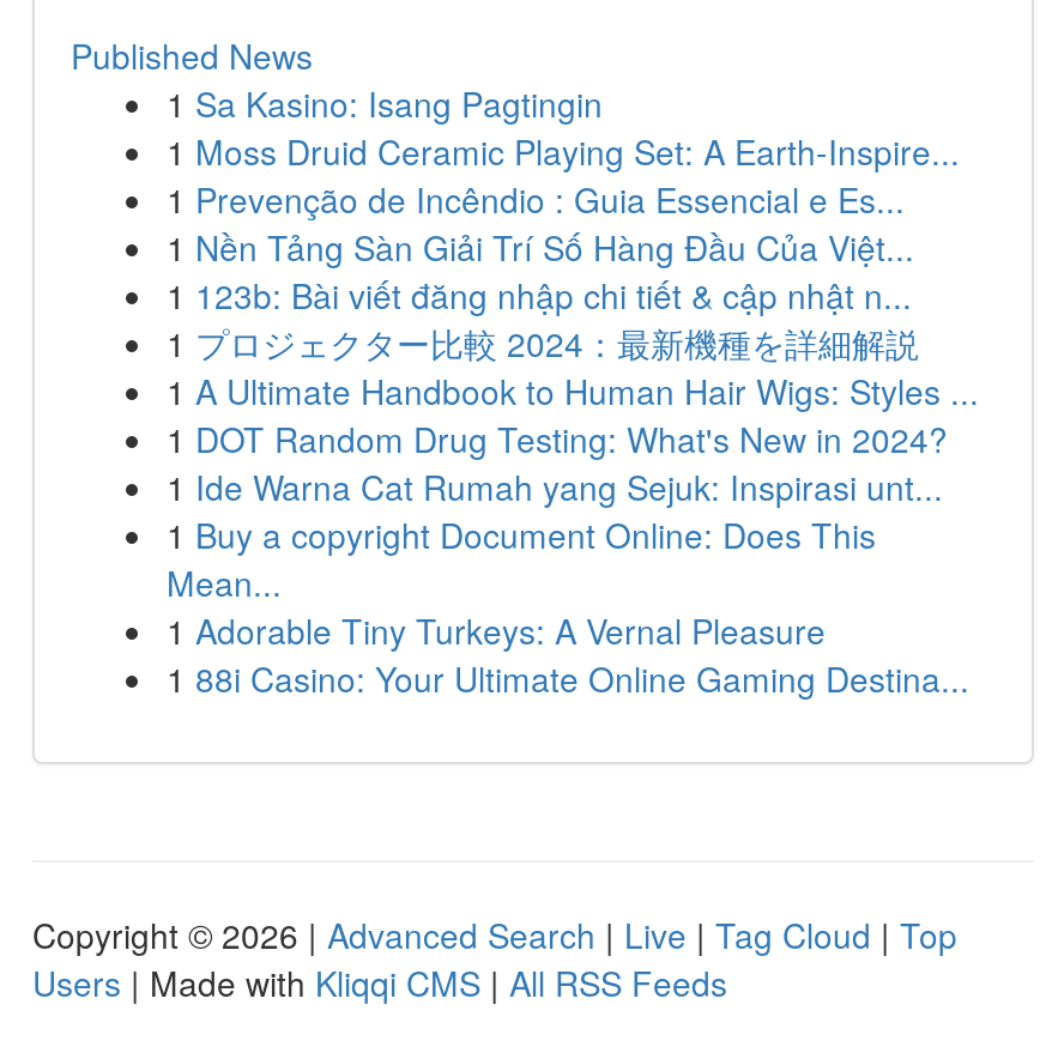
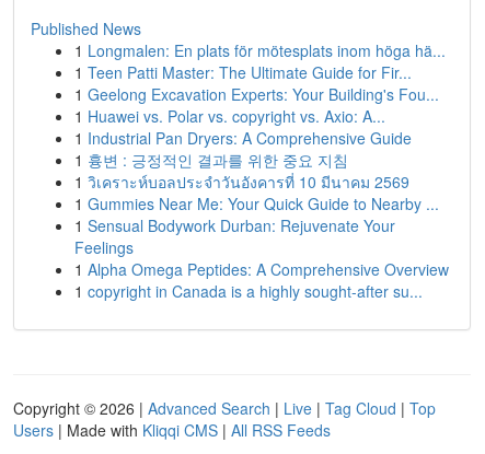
- 1 Sa Kasino: Isang Pagtingin
- 1 Moss Druid Ceramic Playing Set: A Earth-Inspire...
- 1 Prevenção de Incêndio : Guia Essencial e Es...
- 1 Nền Tảng Sàn Giải Trí Số Hàng Đầu Của Việt...
- 1 123b: Bài viết đăng nhập chi tiết & cập nhật n...
- 1 プロジェクター比較 2024：最新機種を詳細解説
- 1 A Ultimate Handbook to Human Hair Wigs: Styles ...
- 1 DOT Random Drug Testing: What's New in 2024?
- 1 Ide Warna Cat Rumah yang Sejuk: Inspirasi unt...
- 1 Buy a copyright Document Online: Does This
- Mean...
- 1 Adorable Tiny Turkeys: A Vernal Pleasure
- 1 88i Casino: Your Ultimate Online Gaming Destina...
+ 1 Longmalen: En plats för mötesplats inom höga hä...
+ 1 Teen Patti Master: The Ultimate Guide for Fir...
+ 1 Geelong Excavation Experts: Your Building's Fou...
+ 1 Huawei vs. Polar vs. copyright vs. Axio: A...
+ 1 Industrial Pan Dryers: A Comprehensive Guide
+ 1 흉변 : 긍정적인 결과를 위한 중요 지침
+ 1 วิเคราะห์บอลประจำวันอังคารที่ 10 มีนาคม 2569
+ 1 Gummies Near Me: Your Quick Guide to Nearby ...
+ 1 Sensual Bodywork Durban: Rejuvenate Your
+ Feelings
+ 1 Alpha Omega Peptides: A Comprehensive Overview
+ 1 copyright in Canada is a highly sought-after su...
